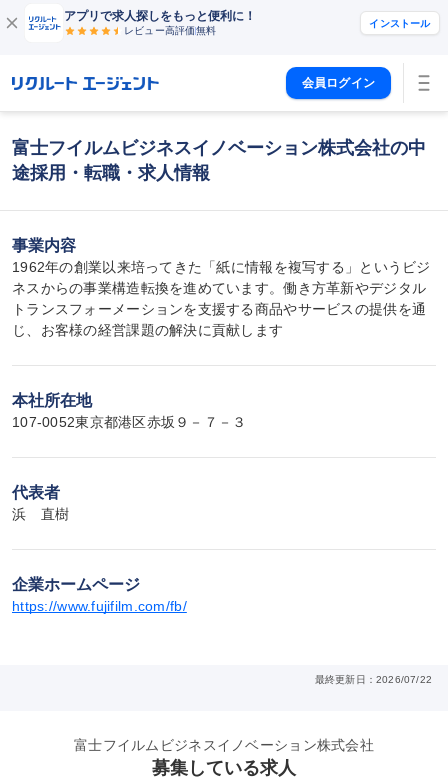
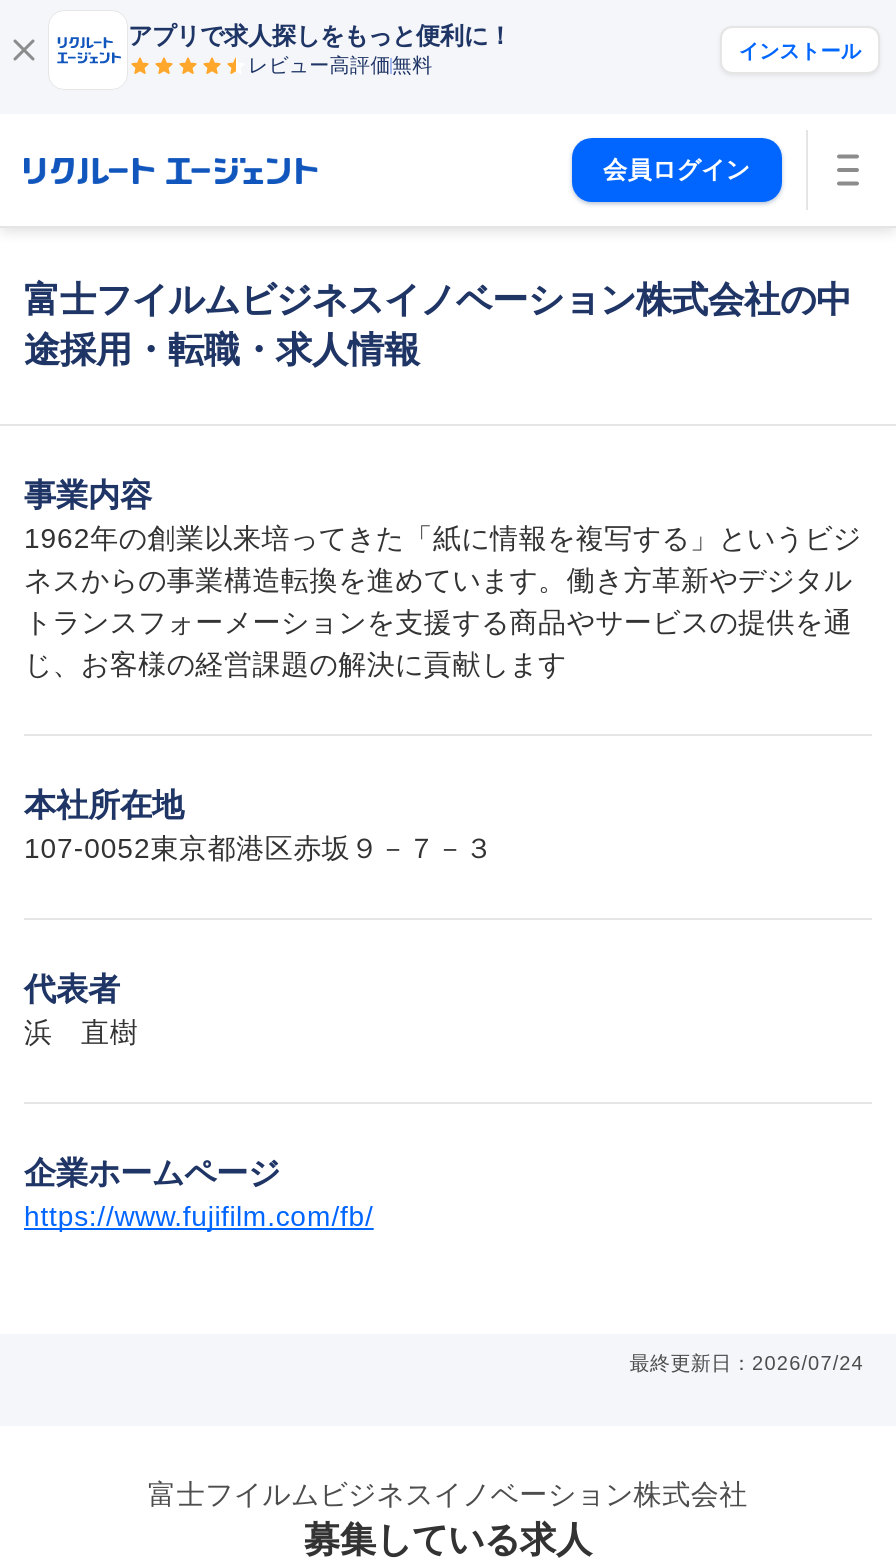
- 最終更新日：2026/07/22
+ 最終更新日：2026/07/24
